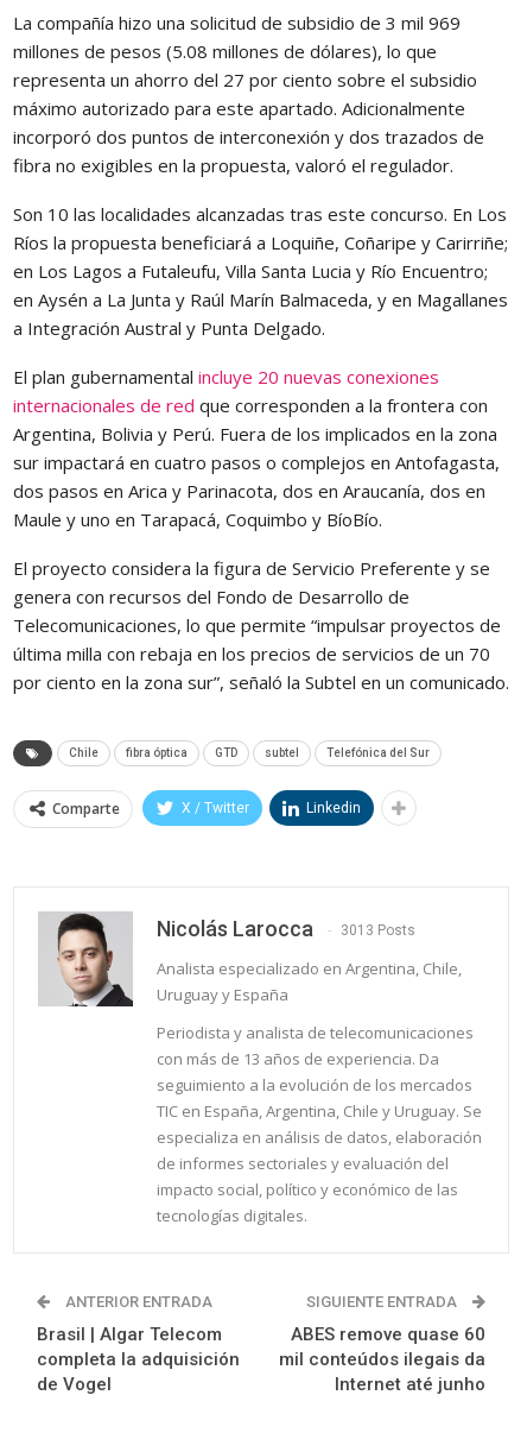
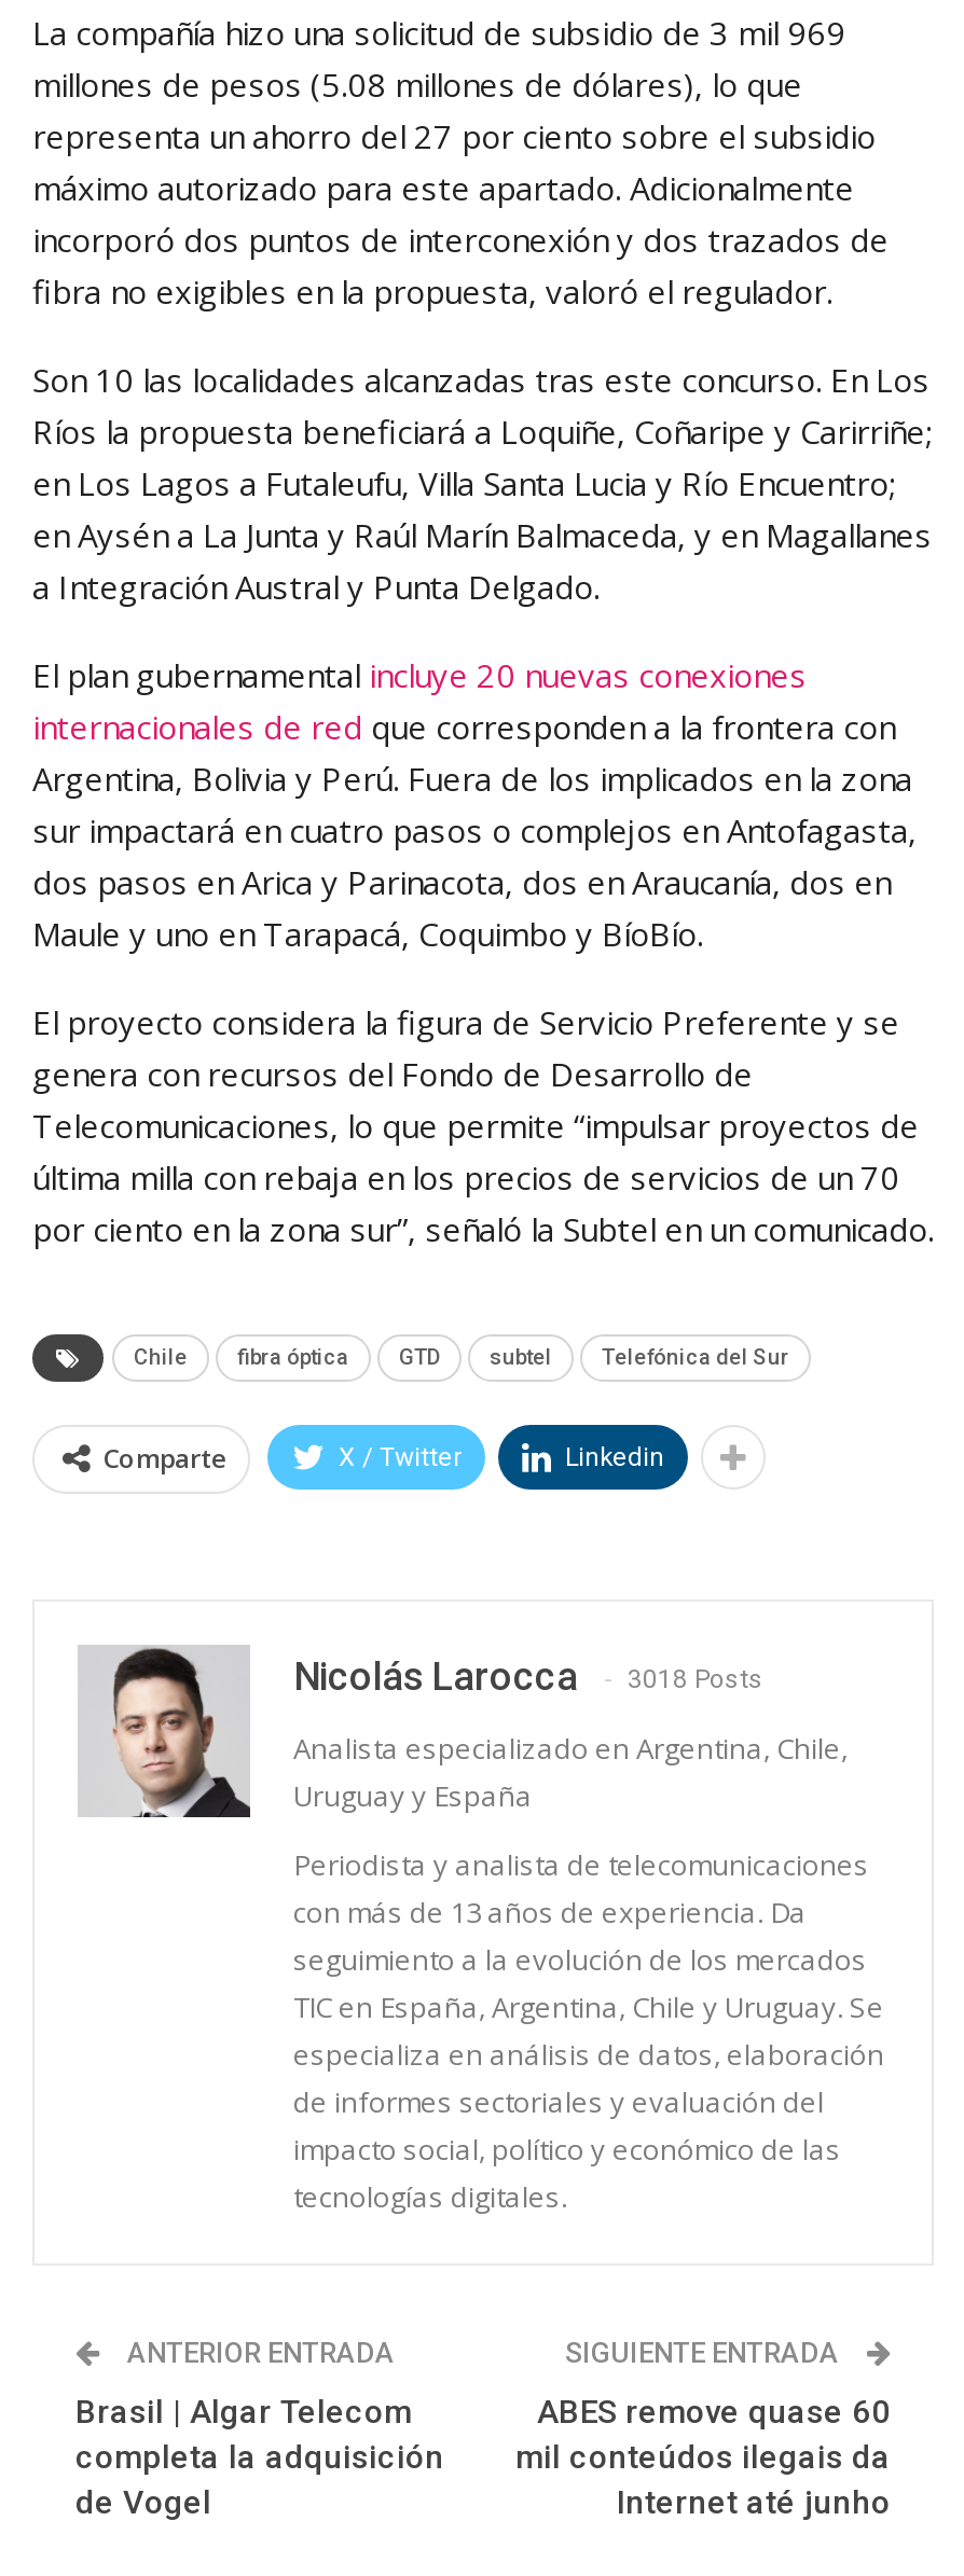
- Nicolás Larocca 3013 Posts
+ Nicolás Larocca 3018 Posts
